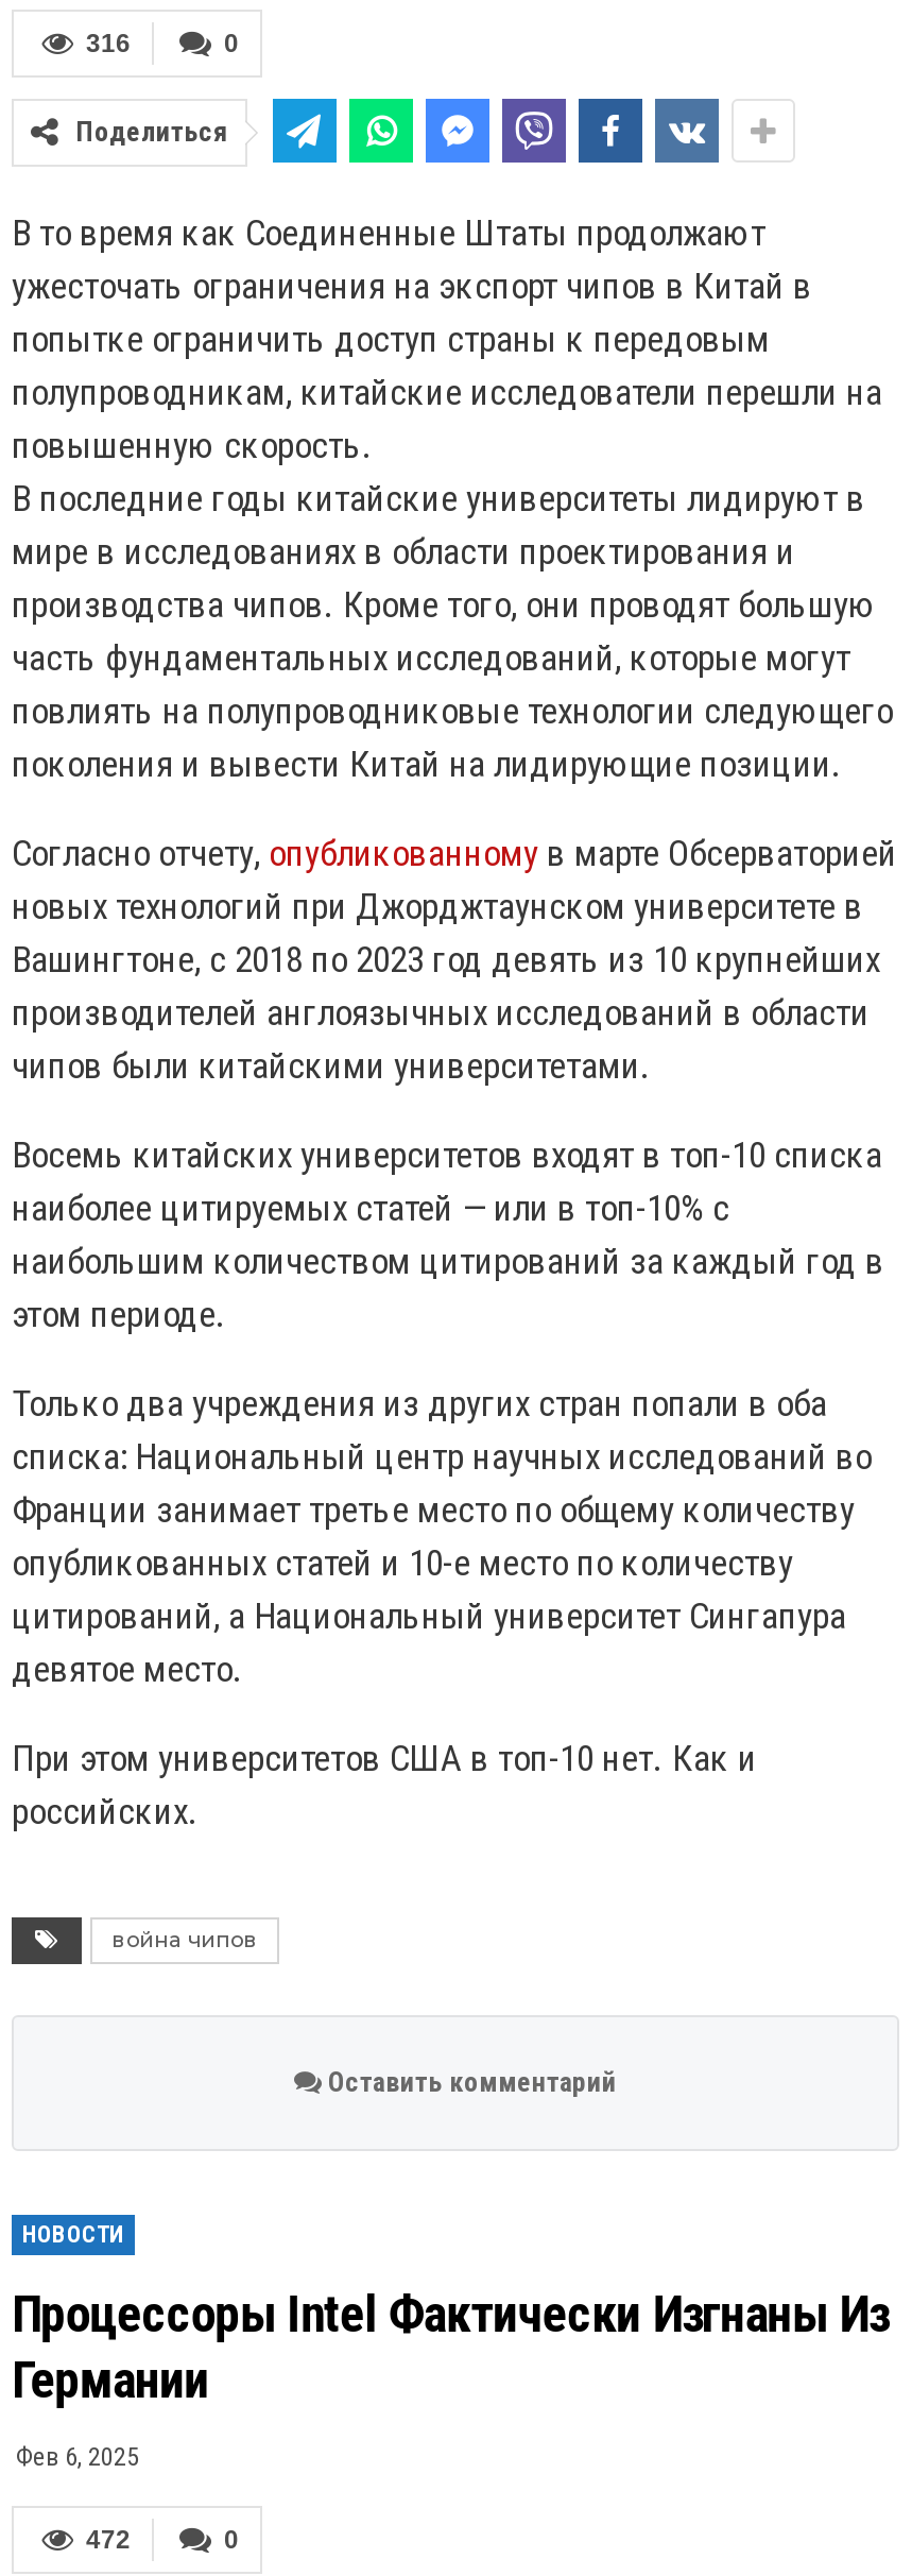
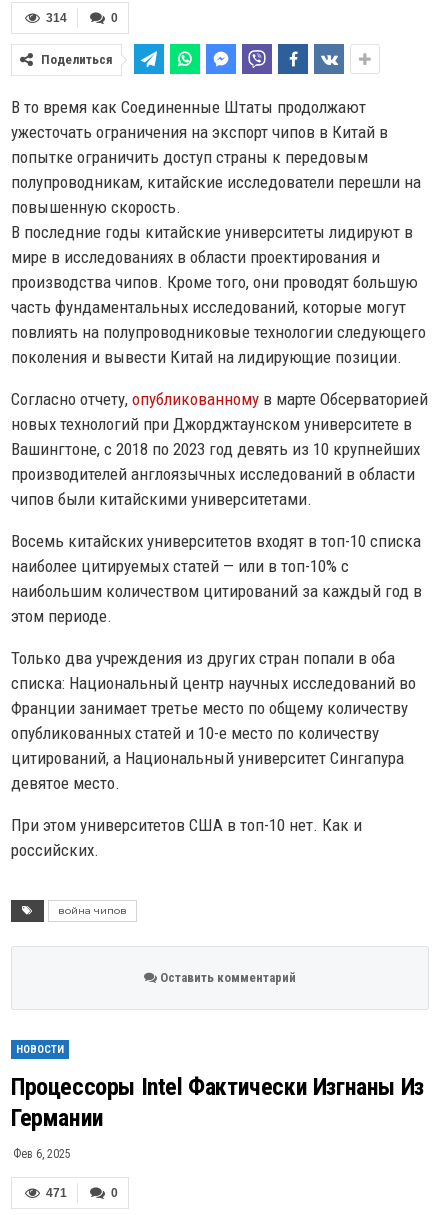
- 316
+ 314

- 472
+ 471
